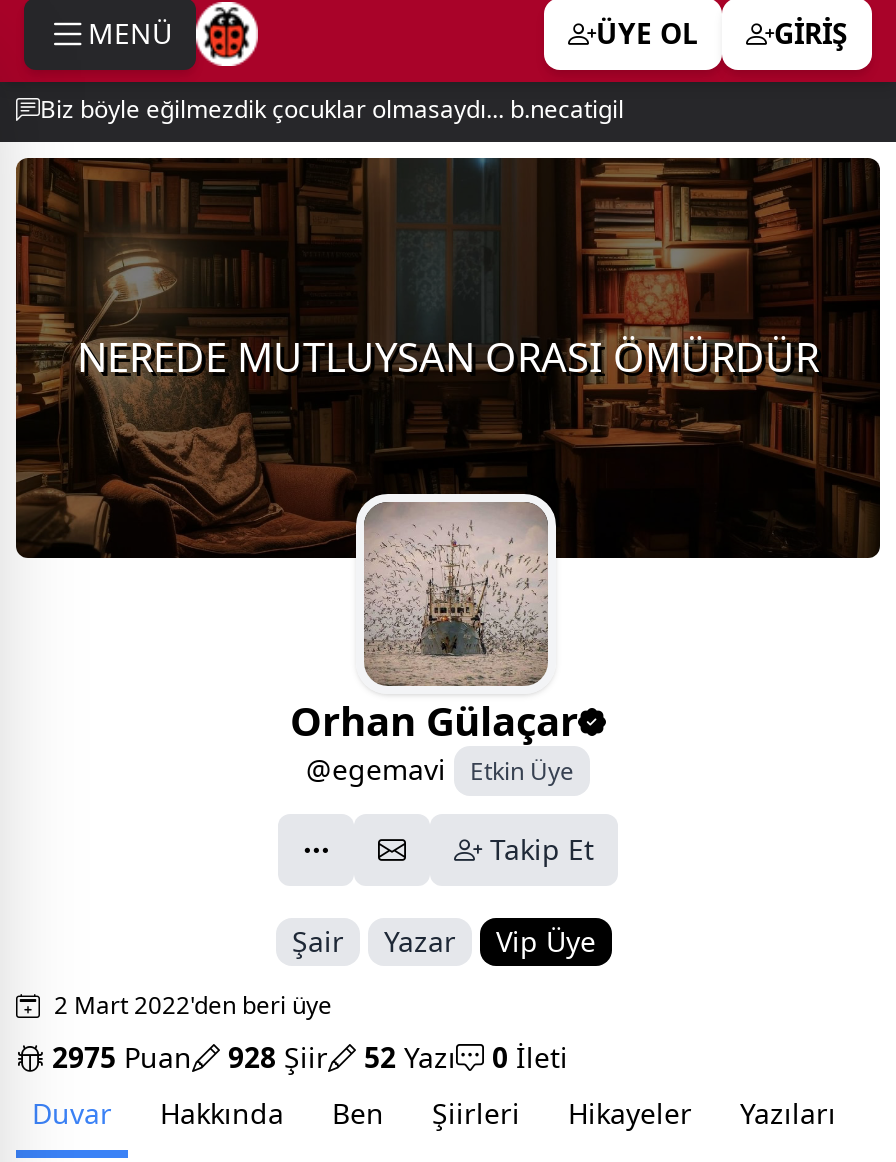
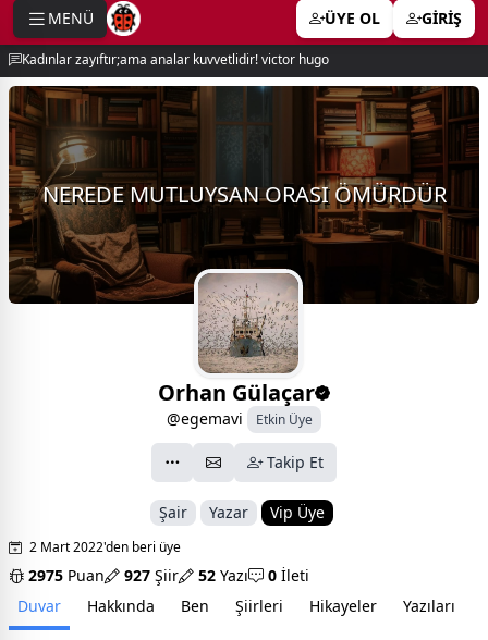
- Biz böyle eğilmezdik çocuklar olmasaydı... b.necatigil
+ Kadınlar zayıftır;ama analar kuvvetlidir! victor hugo

- 2975 Puan 928 Şiir 52 Yazı 0 İleti
+ 2975 Puan 927 Şiir 52 Yazı 0 İleti
